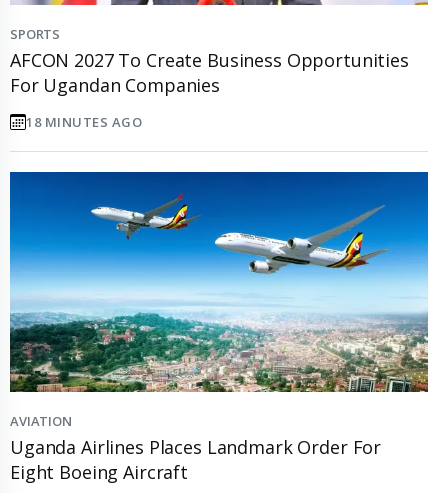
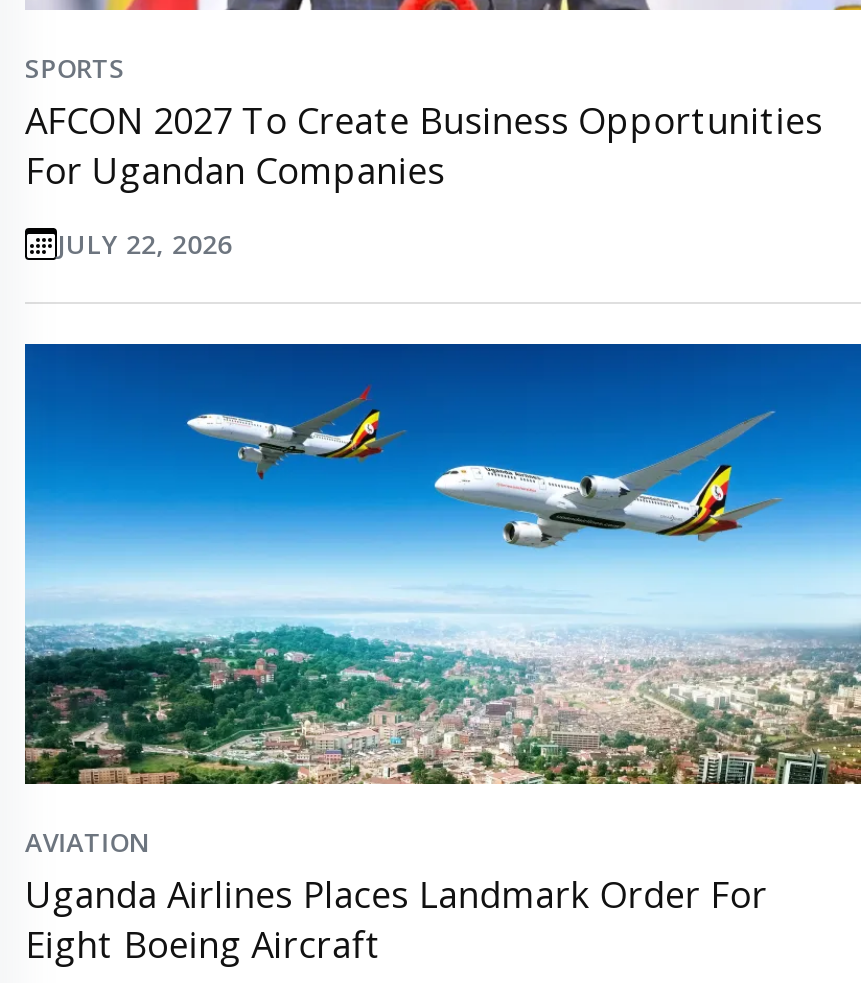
- 18 MINUTES AGO
+ JULY 22, 2026
